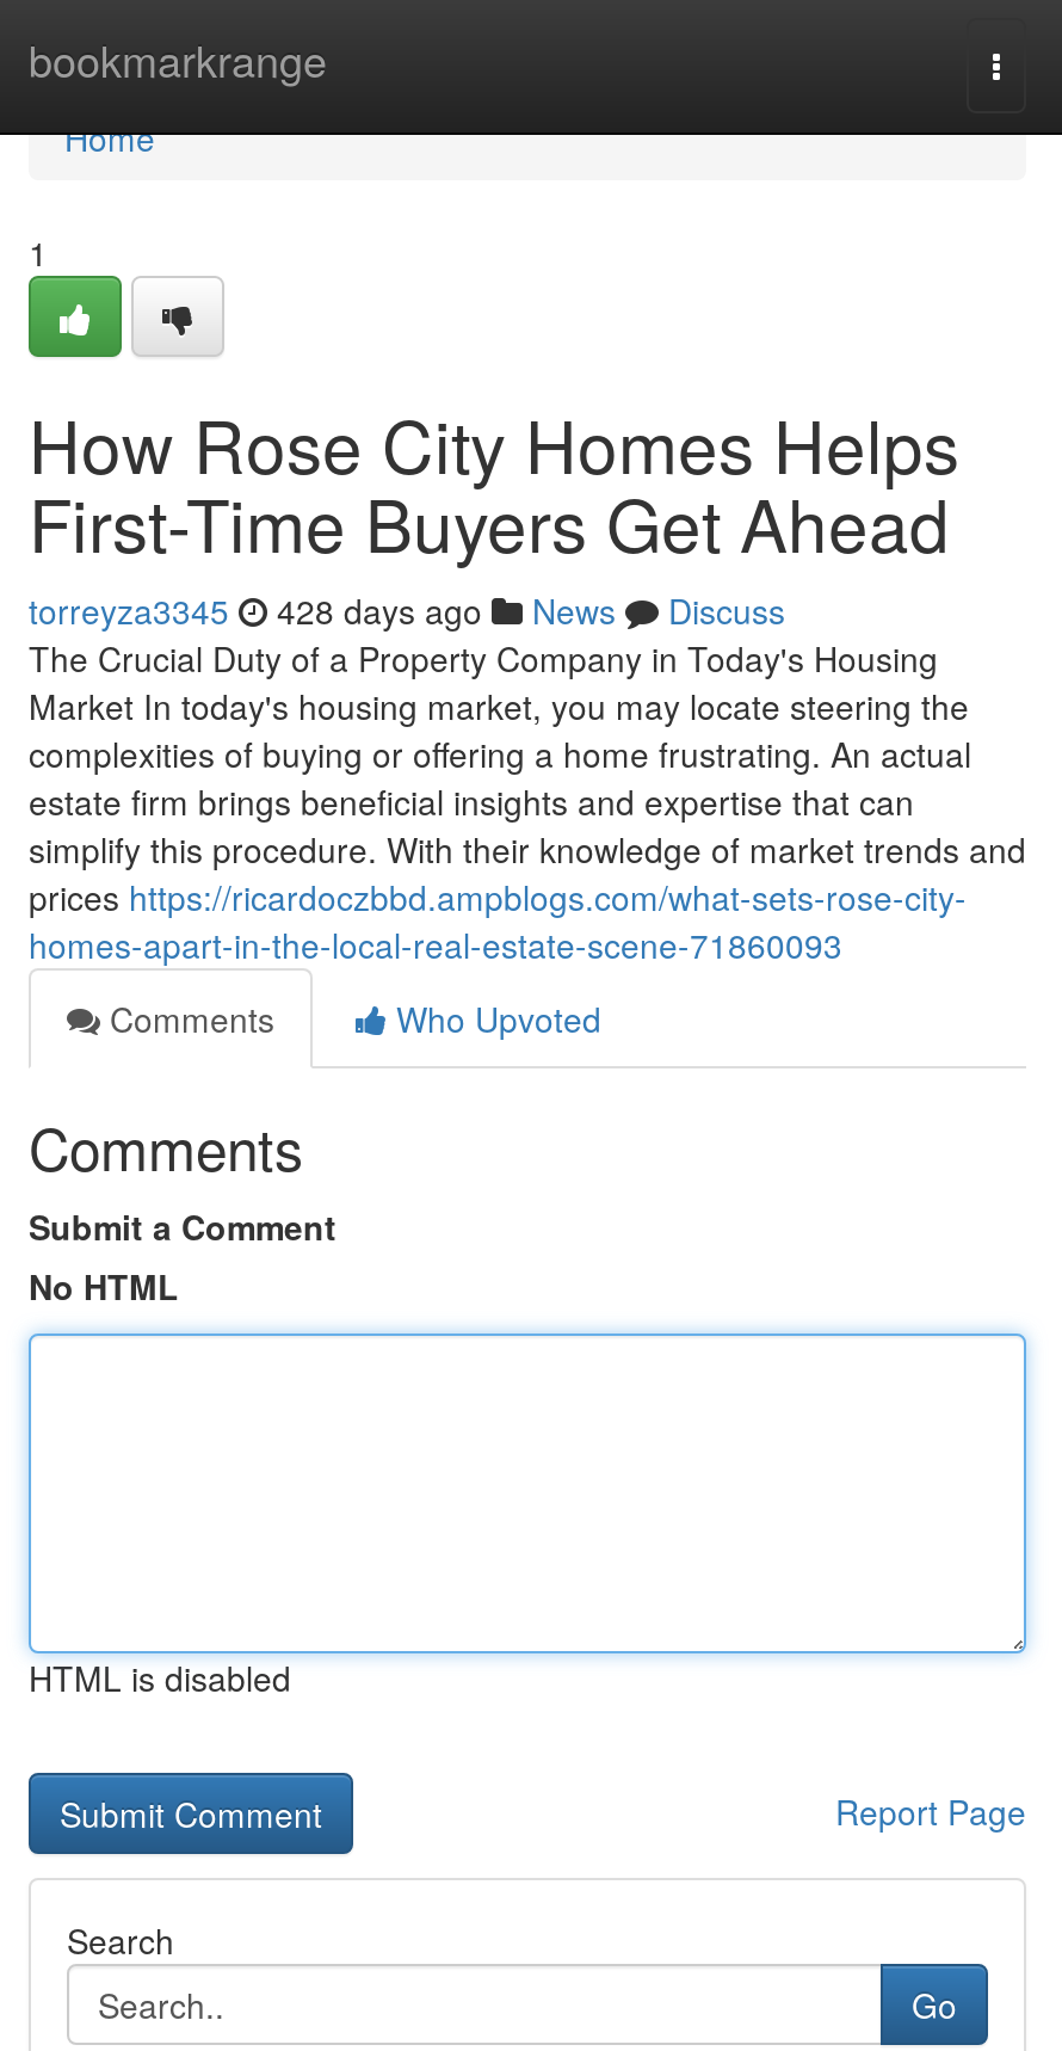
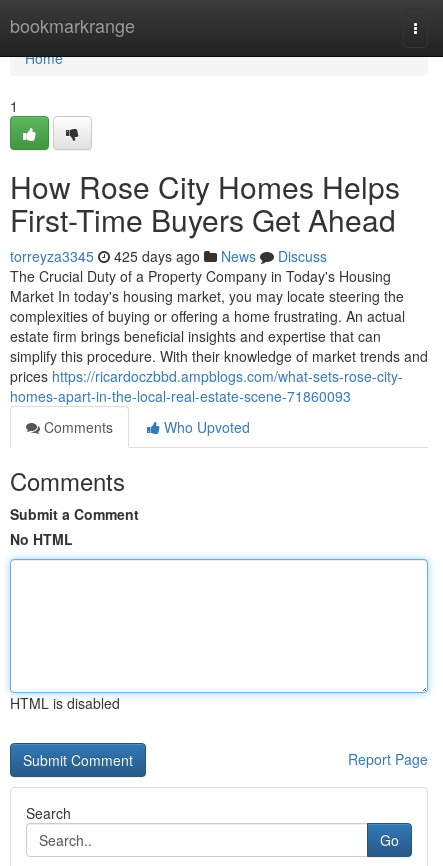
- torreyza3345 428 days ago News Discuss
+ torreyza3345 425 days ago News Discuss
